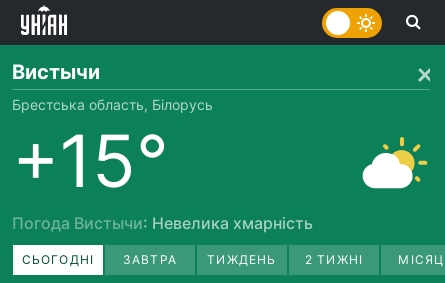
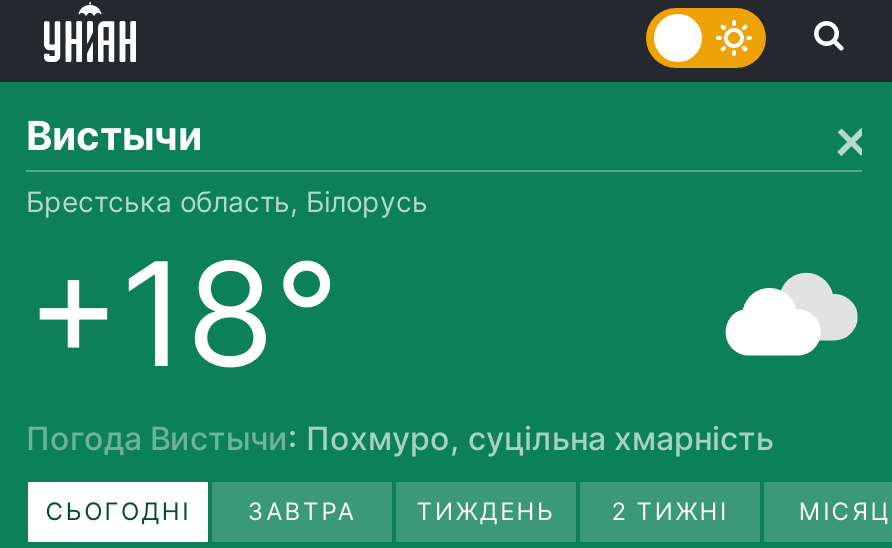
- +15°
- Погода Вистычи: Невелика хмарність
+ +18°
+ Погода Вистычи: Похмуро, суцільна хмарність

- [image]
+ [image]
